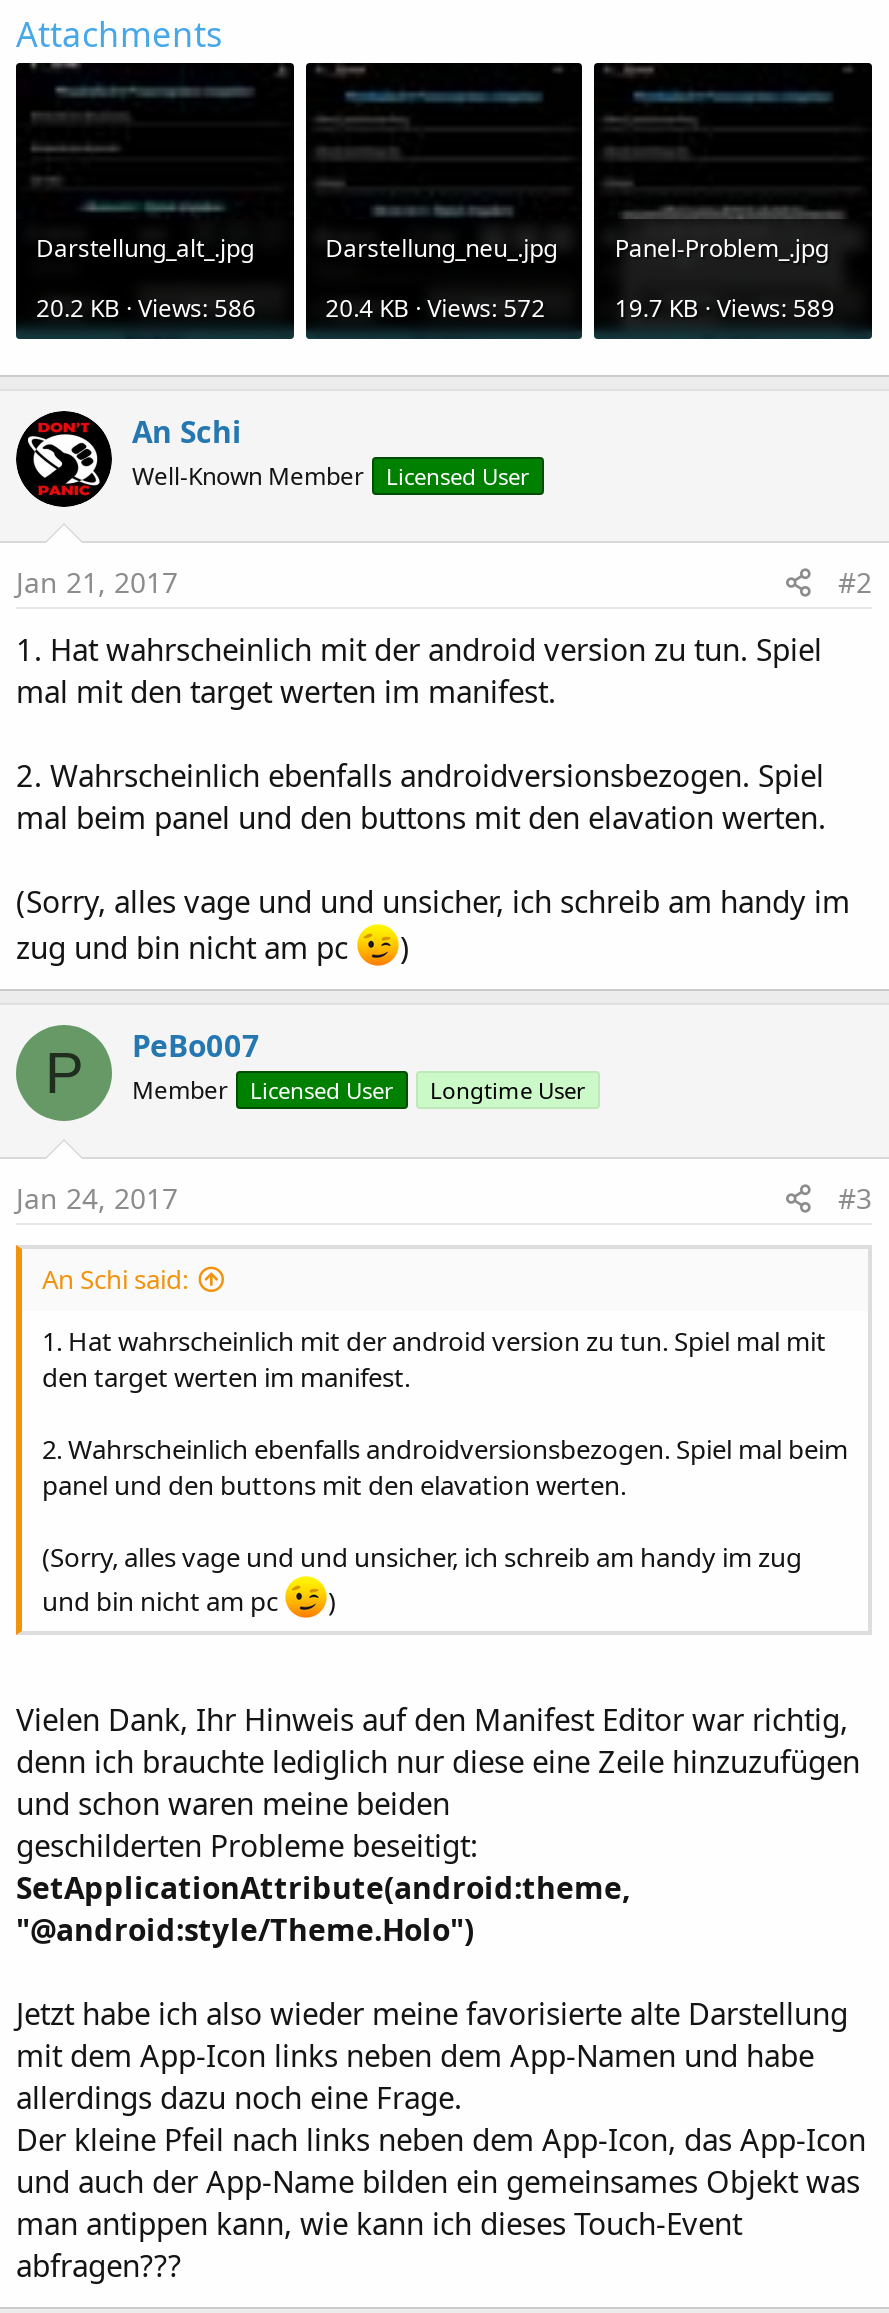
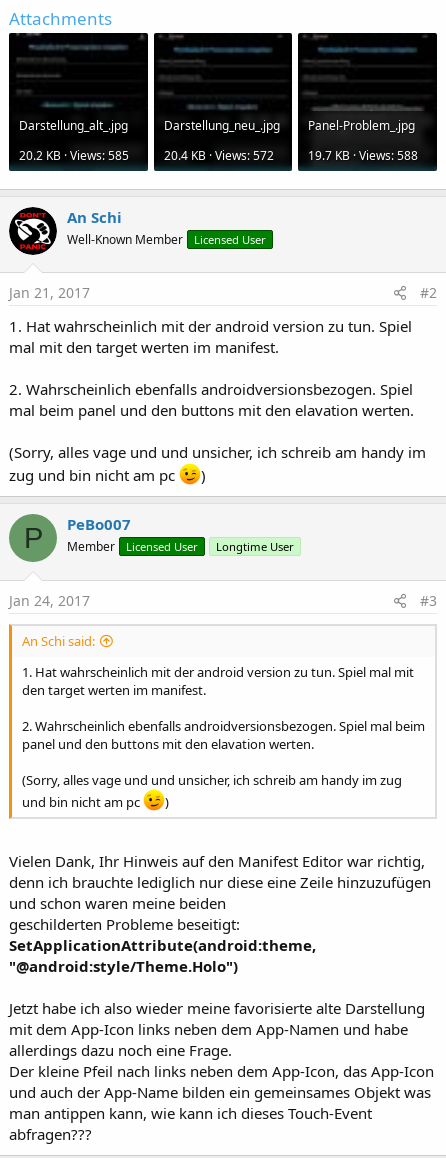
- 20.2 KB · Views: 586
+ 20.2 KB · Views: 585

- 19.7 KB · Views: 589
+ 19.7 KB · Views: 588
